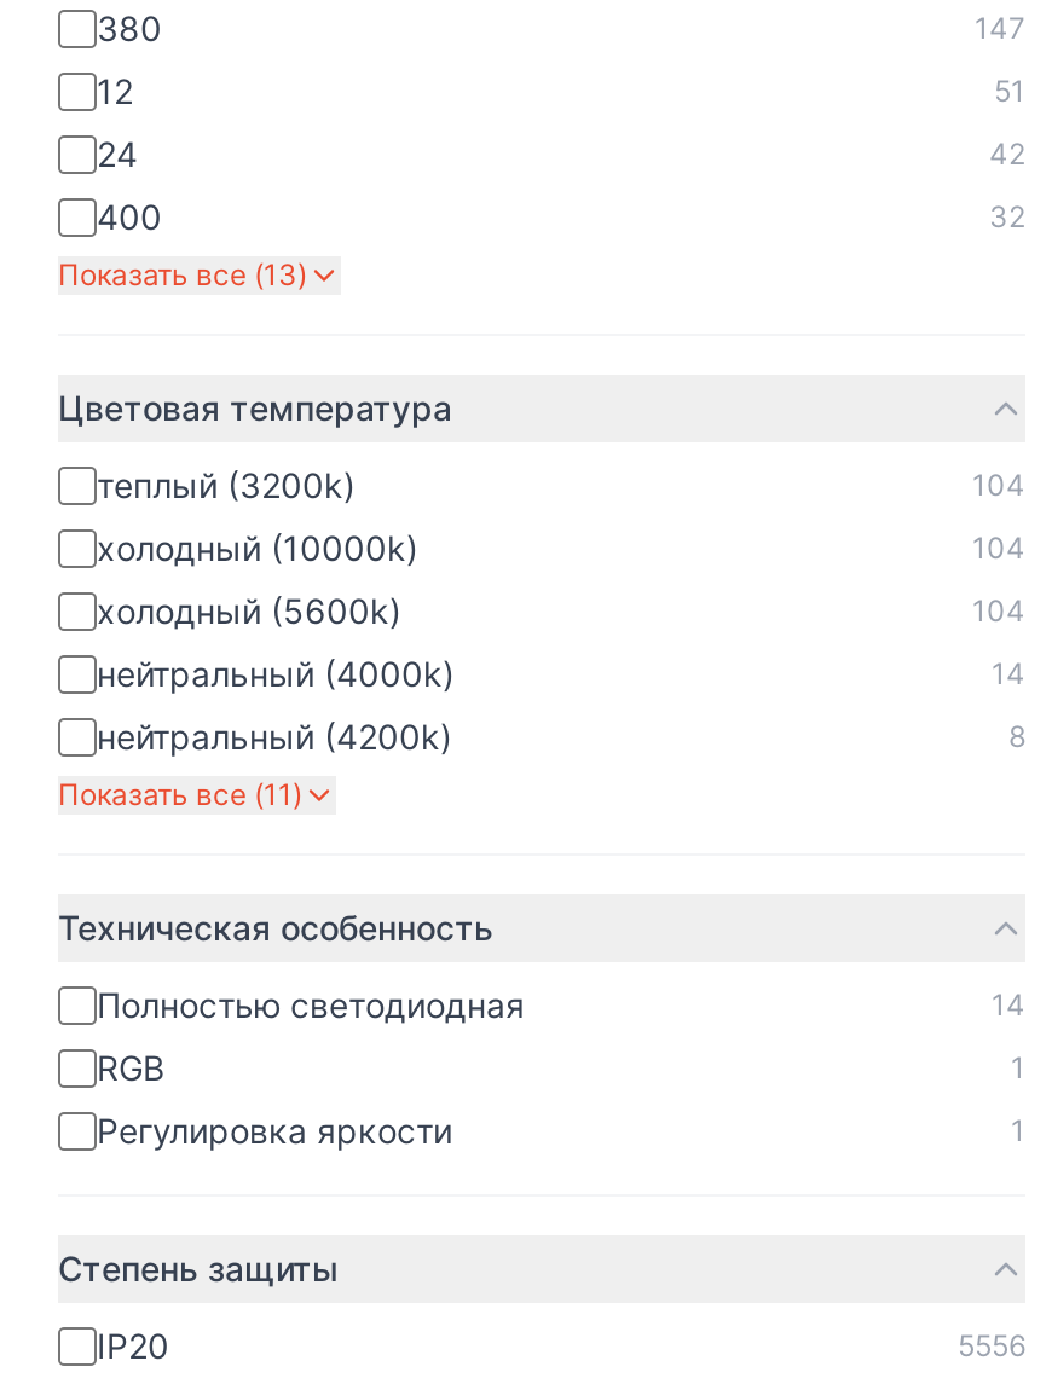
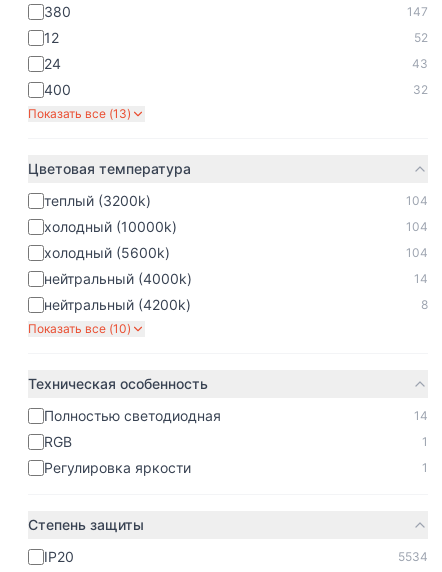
- 51
+ 52

- 42
+ 43

- Показать все (11)
+ Показать все (10)

- 5556
+ 5534
